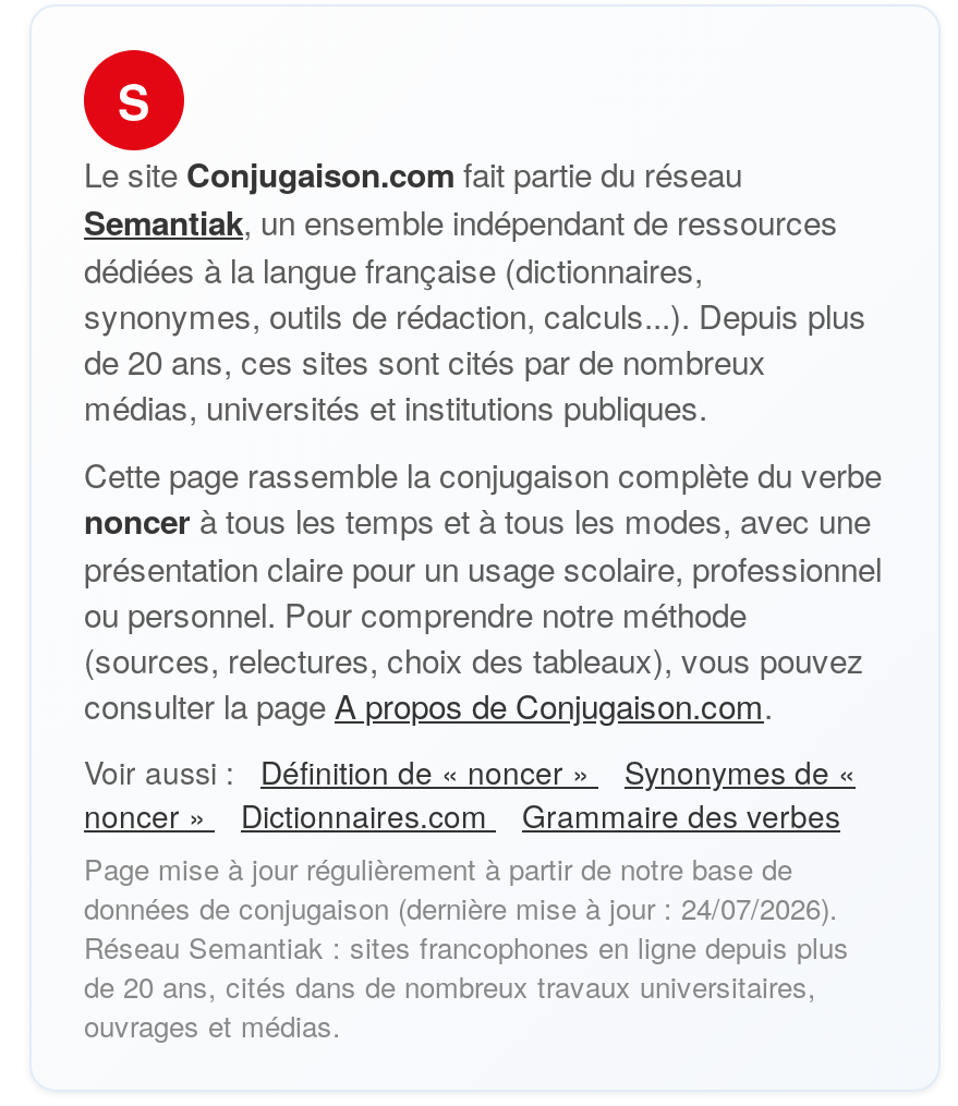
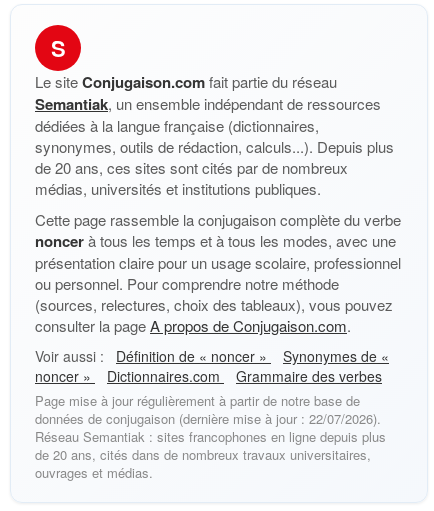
- données de conjugaison (dernière mise à jour : 24/07/2026).
+ données de conjugaison (dernière mise à jour : 22/07/2026).
